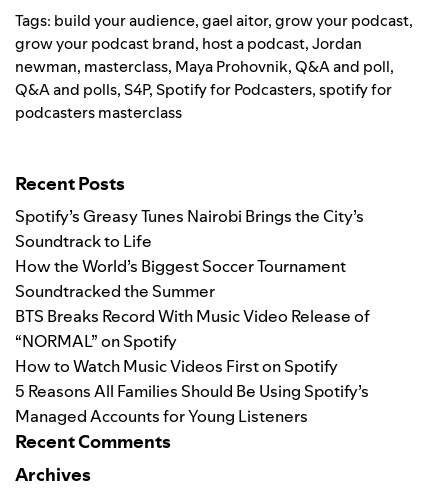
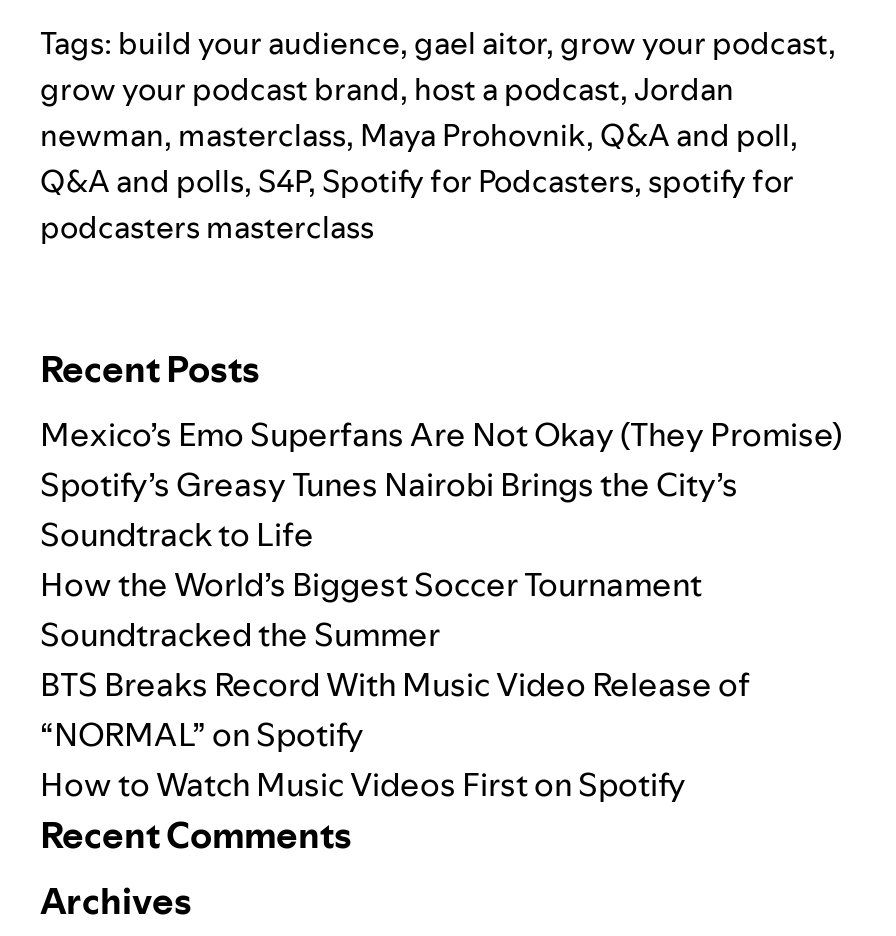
+ Mexico’s Emo Superfans Are Not Okay (They Promise)

moved down: Spotify’s Greasy Tunes Nairobi Brings the City’s | Soundtrack to Life | How the World’s Biggest Soccer Tournament | Soundtracked the Summer | BTS Breaks Record With Music Video Release of | “NORMAL” on Spotify | How to Watch Music Videos First on Spotify

- 5 Reasons All Families Should Be Using Spotify’s
- Managed Accounts for Young Listeners
